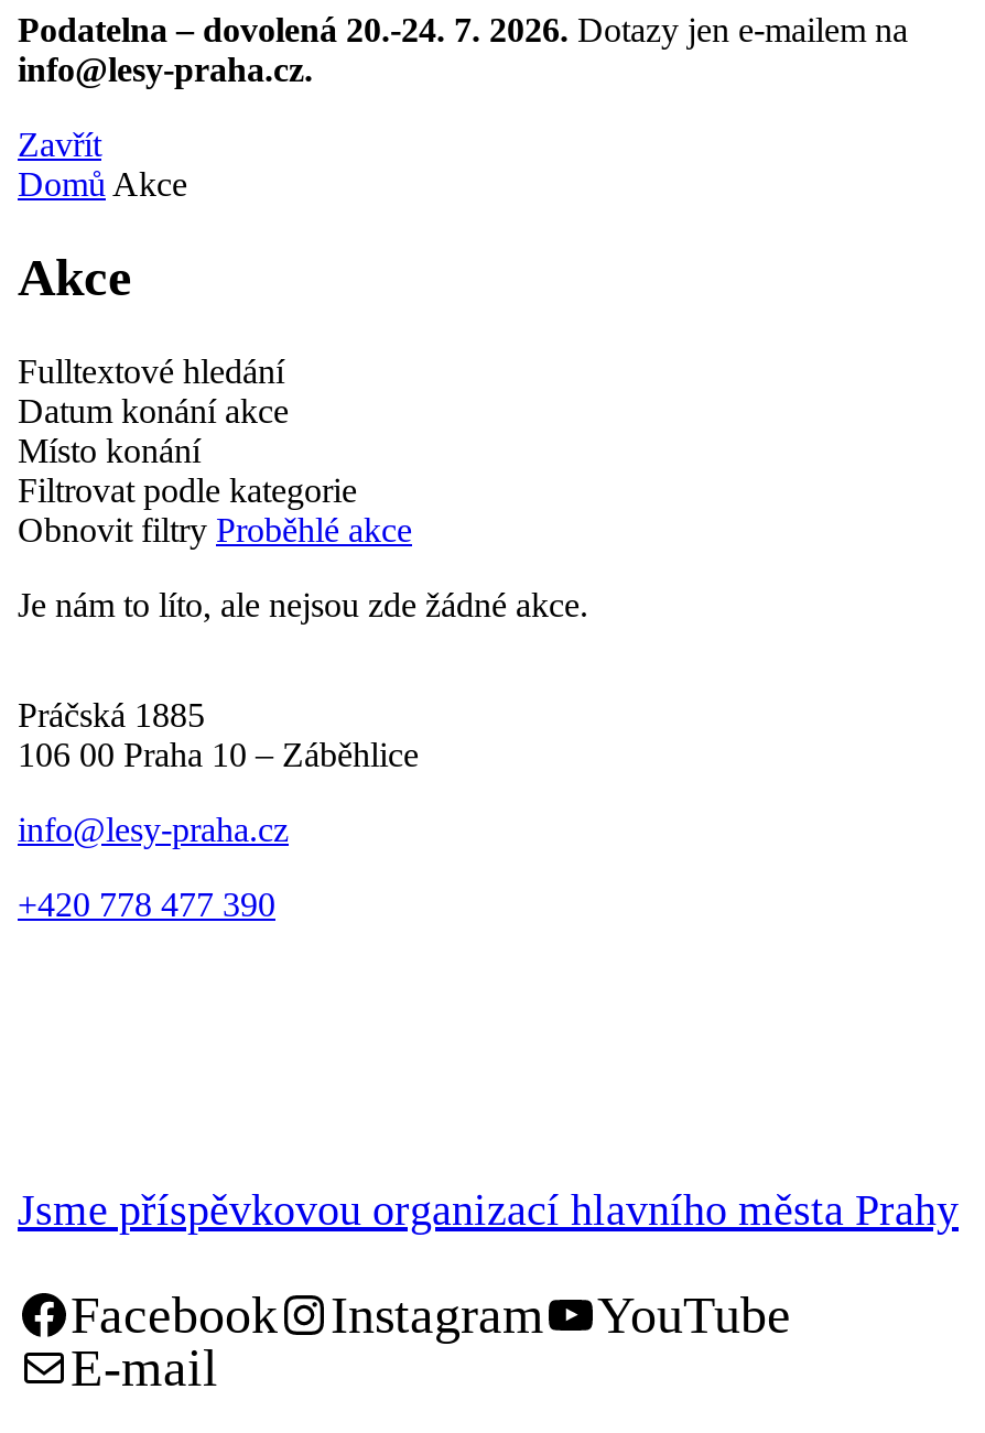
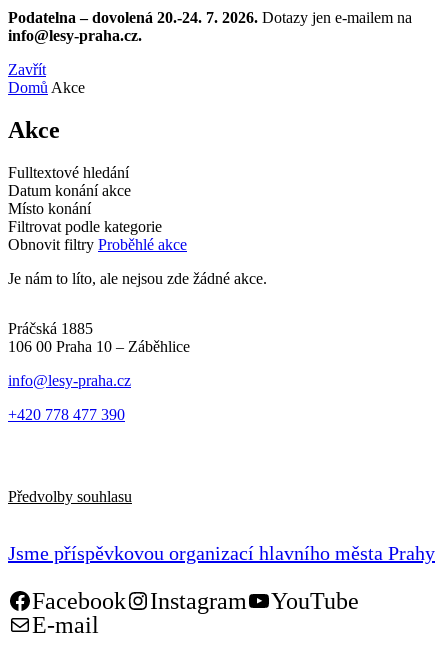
+ Předvolby souhlasu
